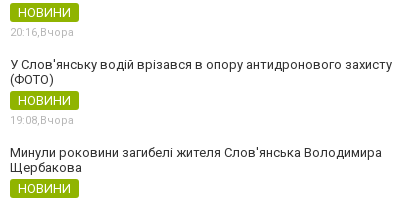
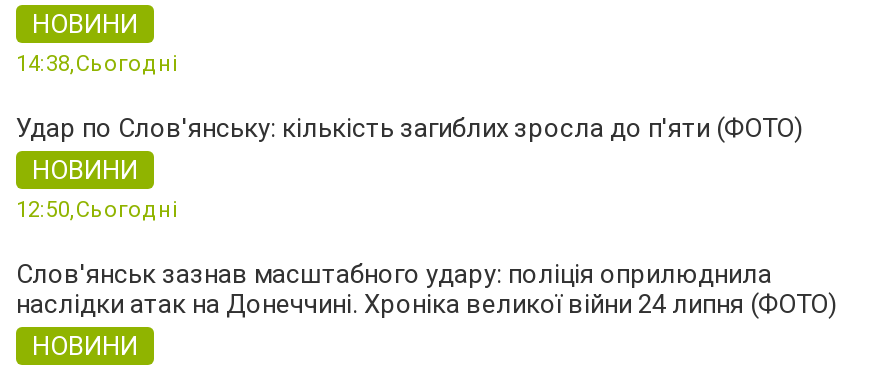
- 20:16,Вчора
+ 14:38,Сьогодні

- У Слов'янську водій врізався в опору антидронового захисту
- (ФОТО)
+ Удар по Слов'янську: кількість загиблих зросла до п'яти (ФОТО)

- 19:08,Вчора
+ 12:50,Сьогодні

- Минули роковини загибелі жителя Слов'янська Володимира
- Щербакова
+ Слов'янськ зазнав масштабного удару: поліція оприлюднила
+ наслідки атак на Донеччині. Хроніка великої війни 24 липня (ФОТО)
